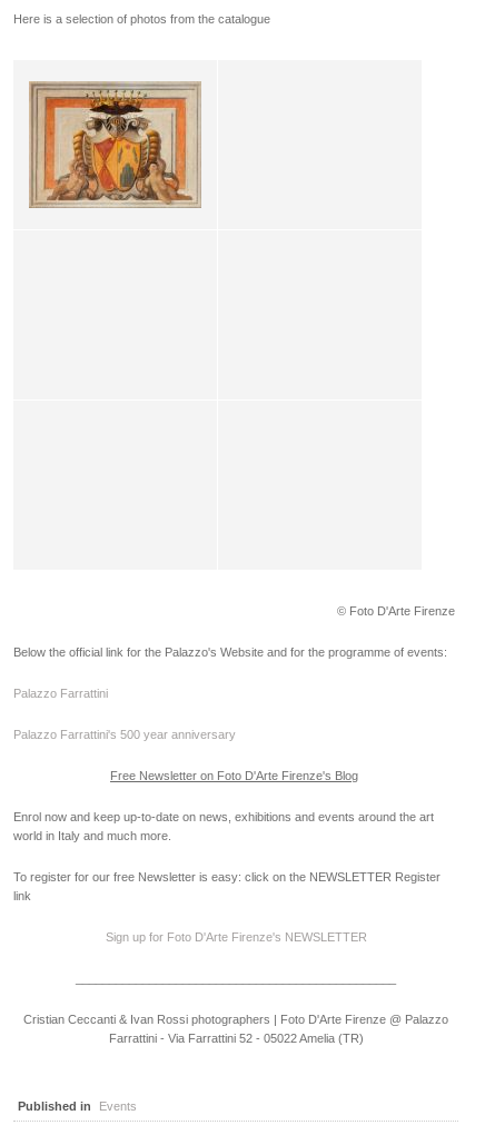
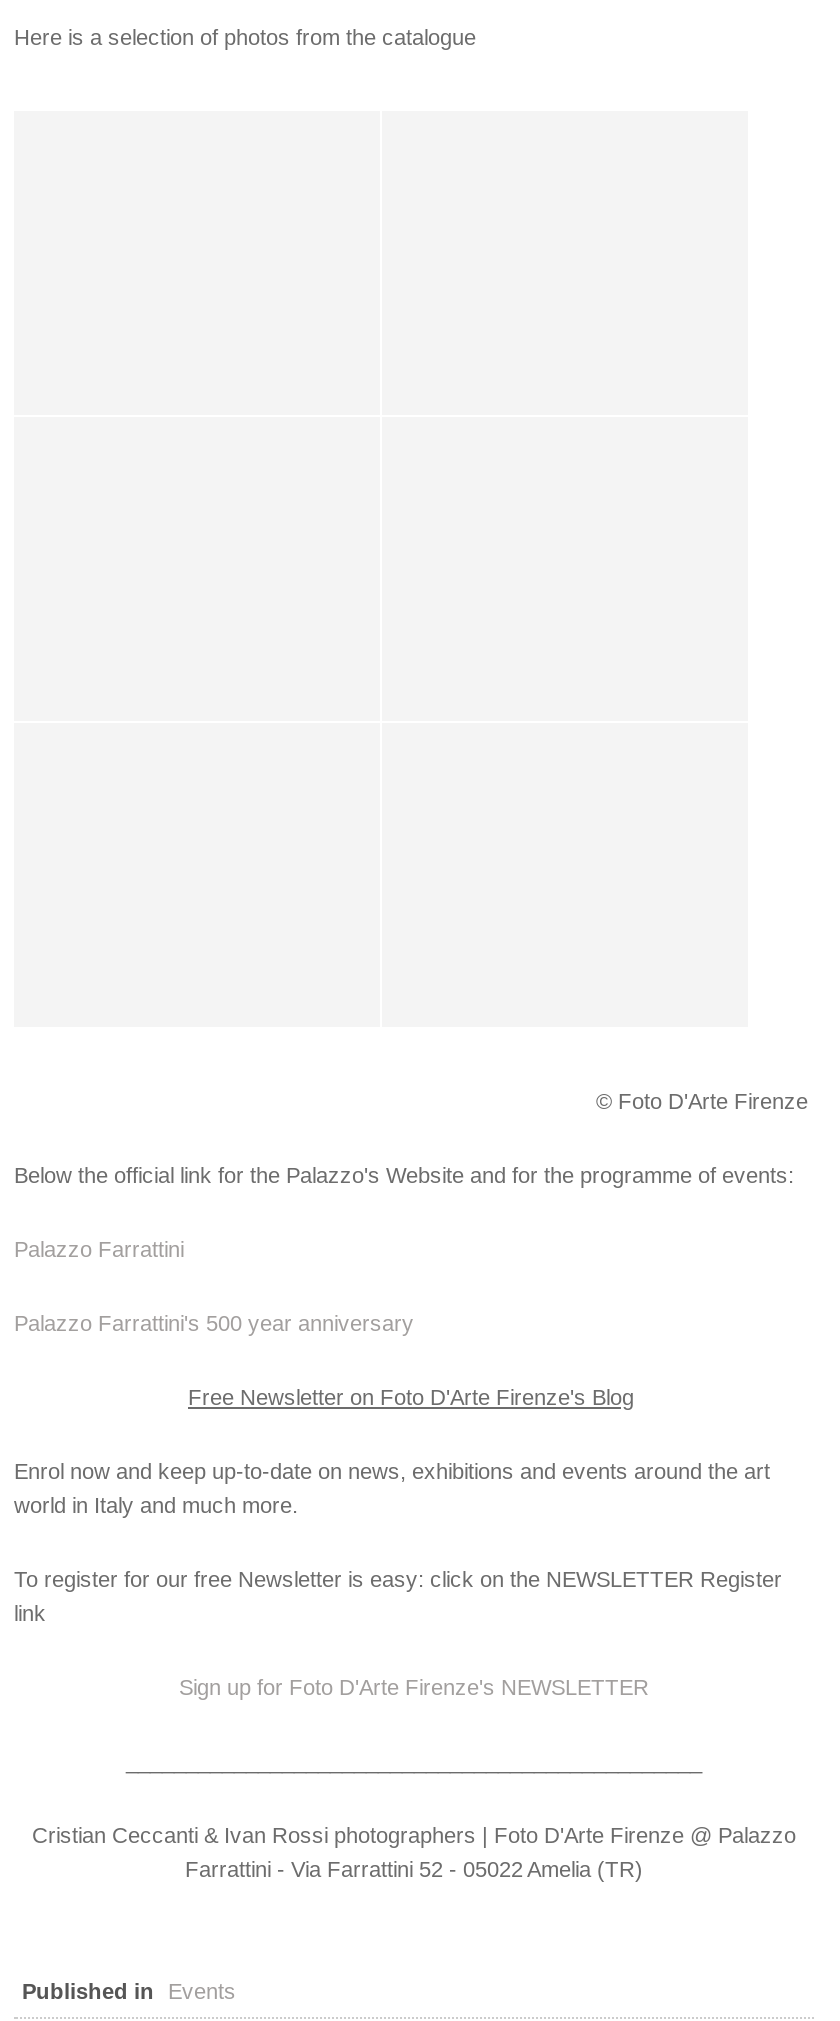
- [image]
